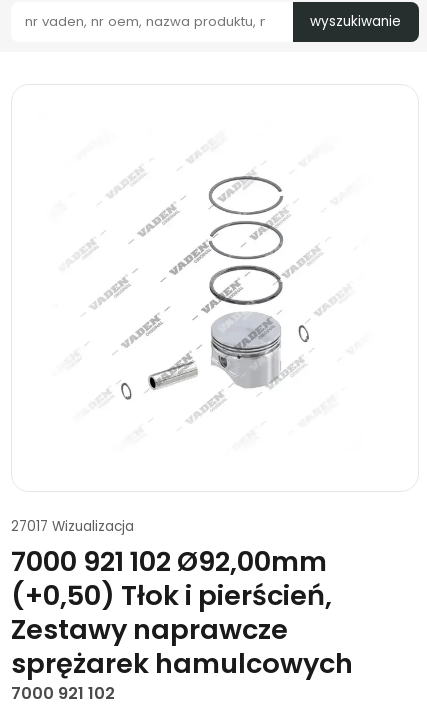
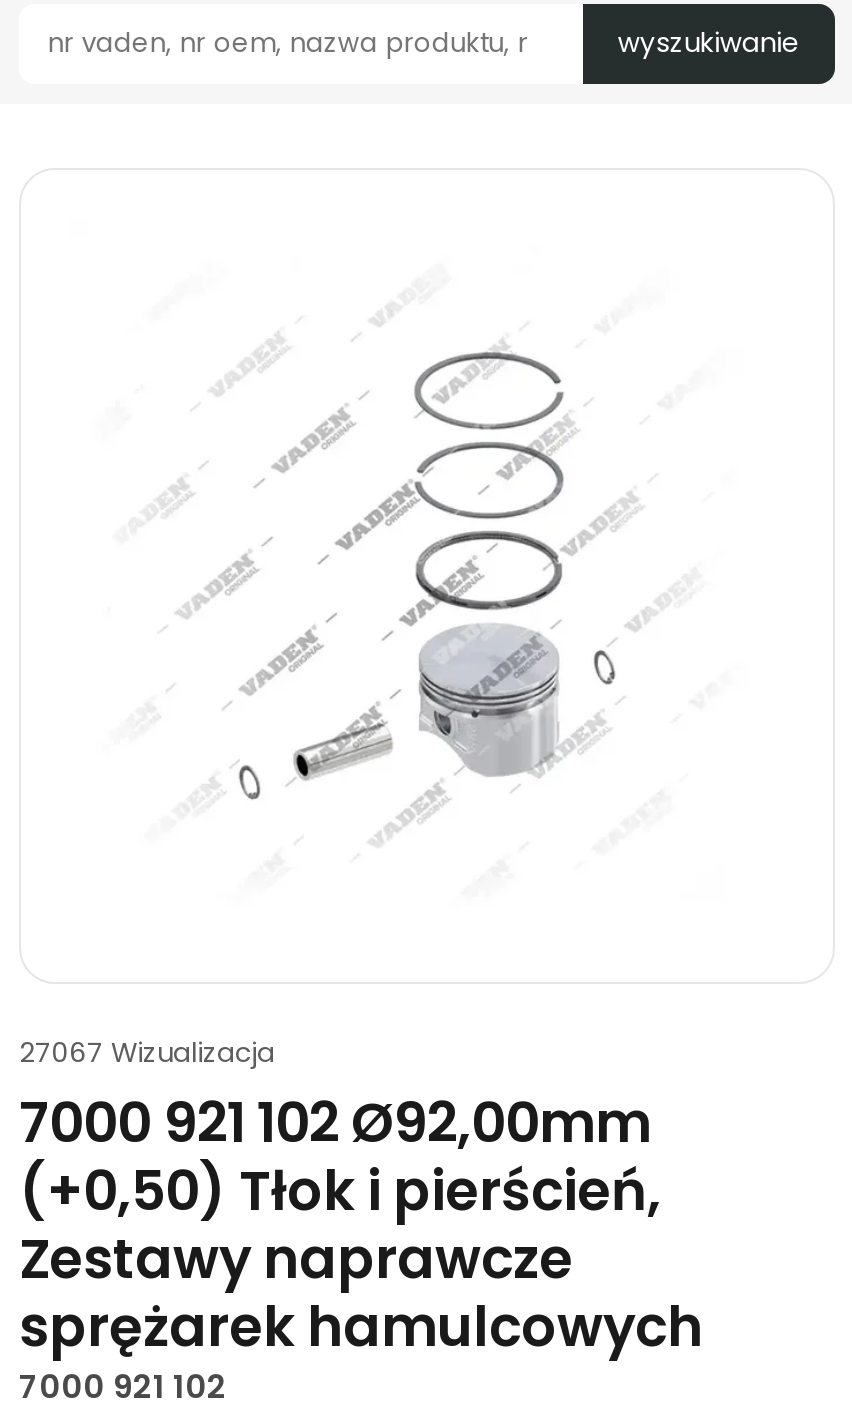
- 27017 Wizualizacja
+ 27067 Wizualizacja
